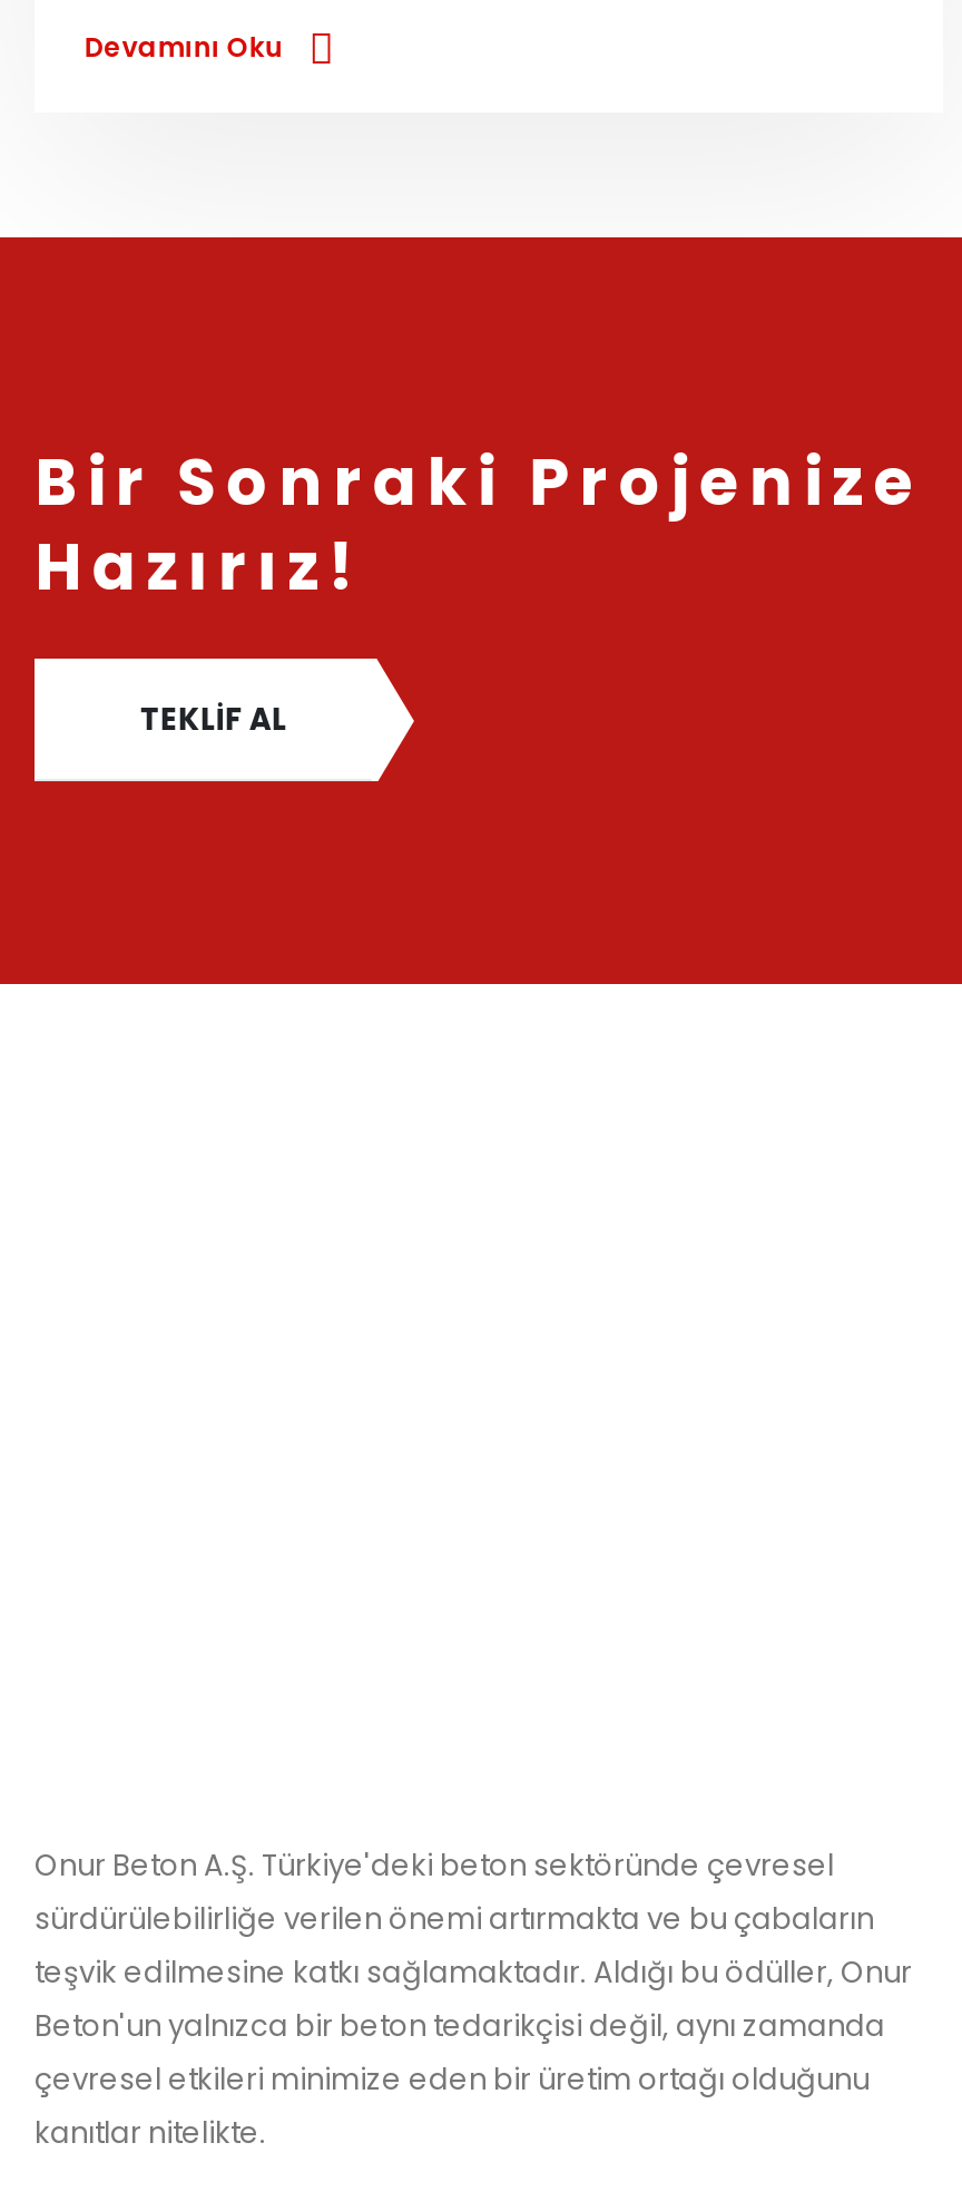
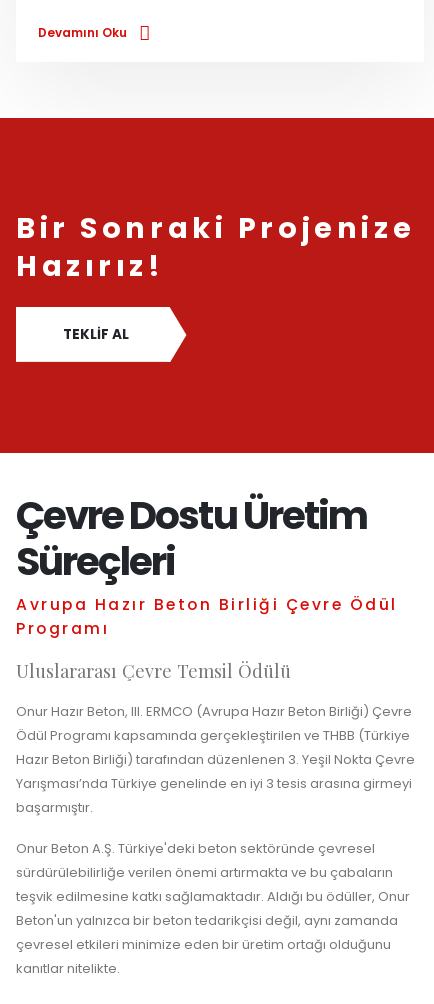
+ Çevre Dostu Üretim
+ Süreçleri
+ Avrupa Hazır Beton Birliği Çevre Ödül
+ Programı
+ Uluslararası Çevre Temsil Ödülü
+ Onur Hazır Beton, III. ERMCO (Avrupa Hazır Beton Birliği) Çevre
+ Ödül Programı kapsamında gerçekleştirilen ve THBB (Türkiye
+ Hazır Beton Birliği) tarafından düzenlenen 3. Yeşil Nokta Çevre
+ Yarışması’nda Türkiye genelinde en iyi 3 tesis arasına girmeyi
+ başarmıştır.
